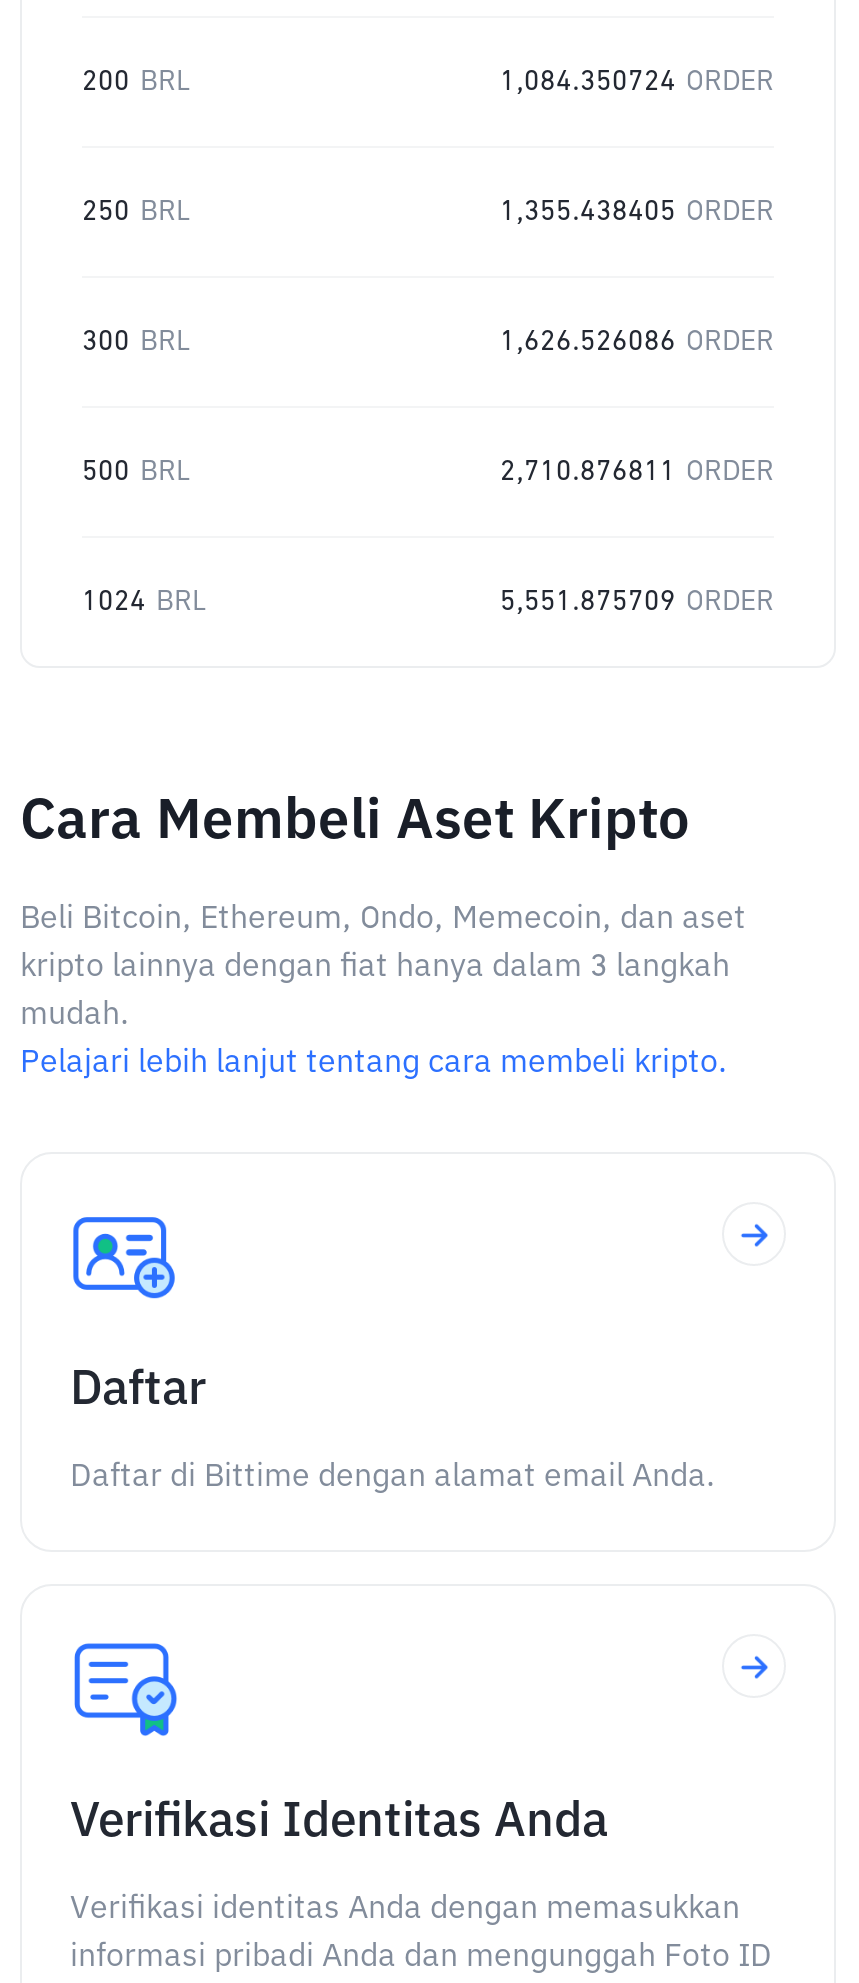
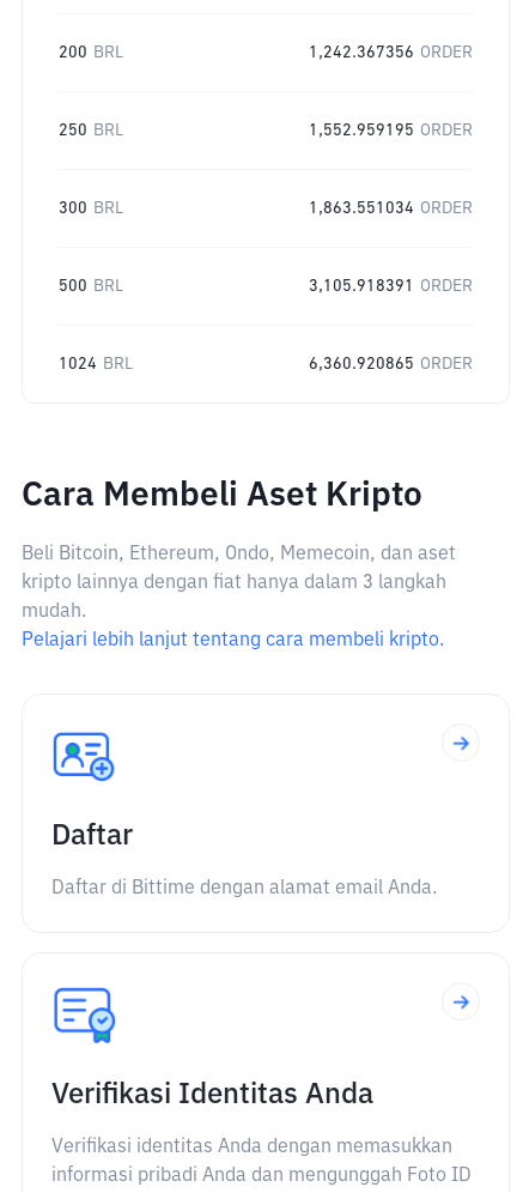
- 1,084.350724 ORDER
+ 1,242.367356 ORDER

- 1,355.438405 ORDER
+ 1,552.959195 ORDER

- 1,626.526086 ORDER
+ 1,863.551034 ORDER

- 2,710.876811 ORDER
+ 3,105.918391 ORDER

- 5,551.875709 ORDER
+ 6,360.920865 ORDER
